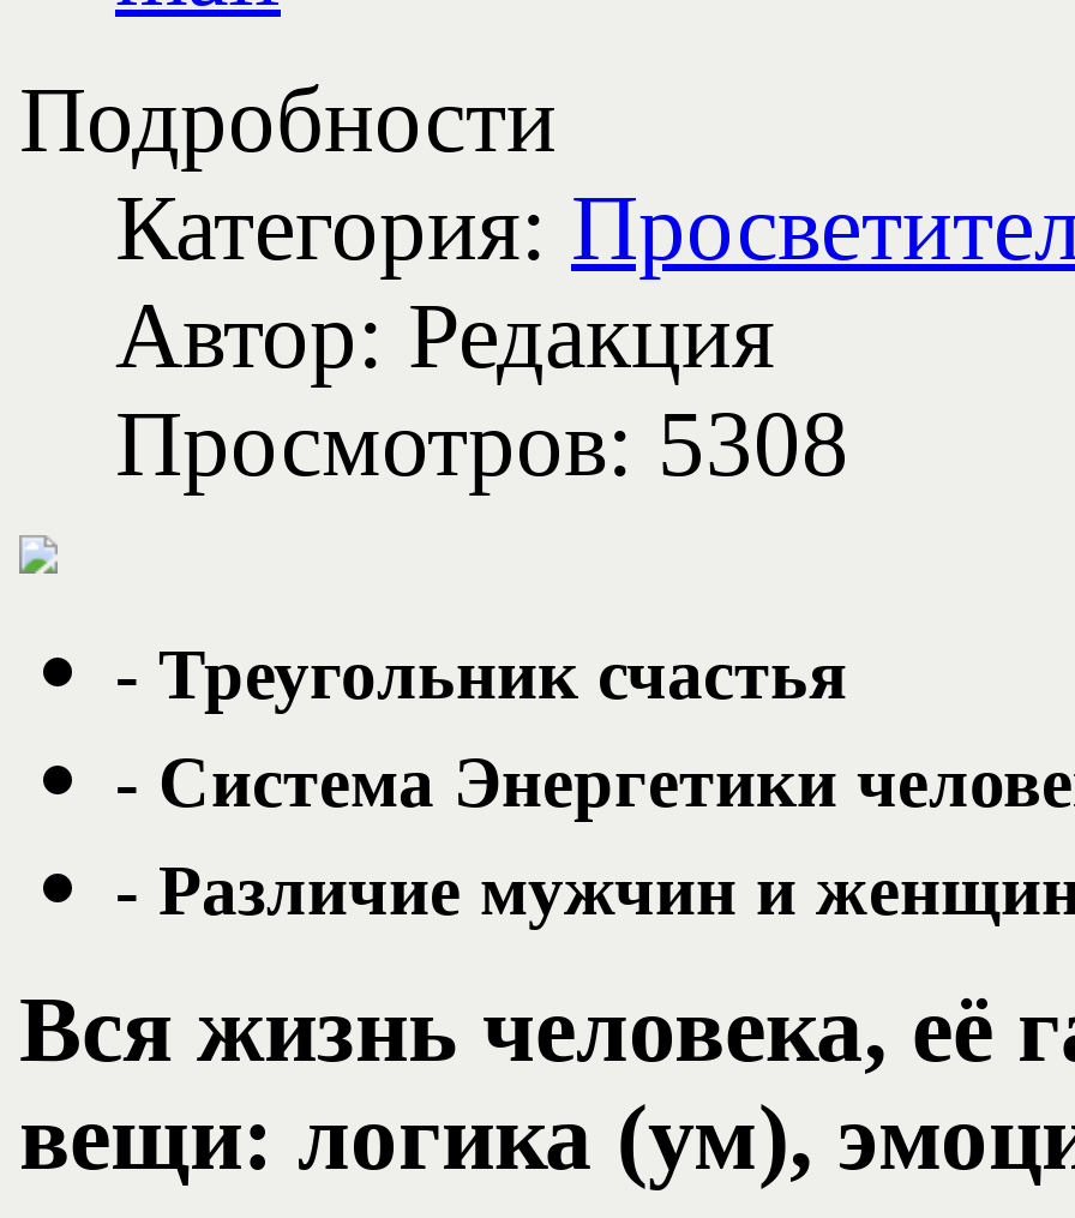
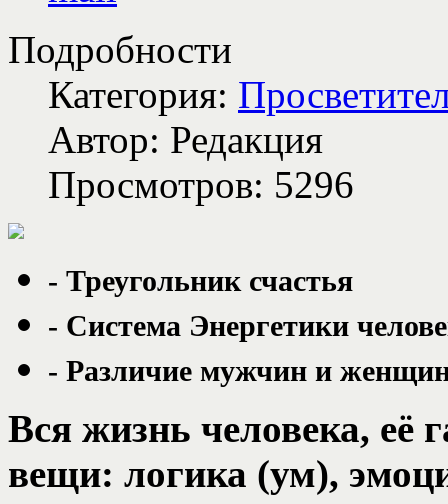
- Просмотров: 5308
+ Просмотров: 5296
